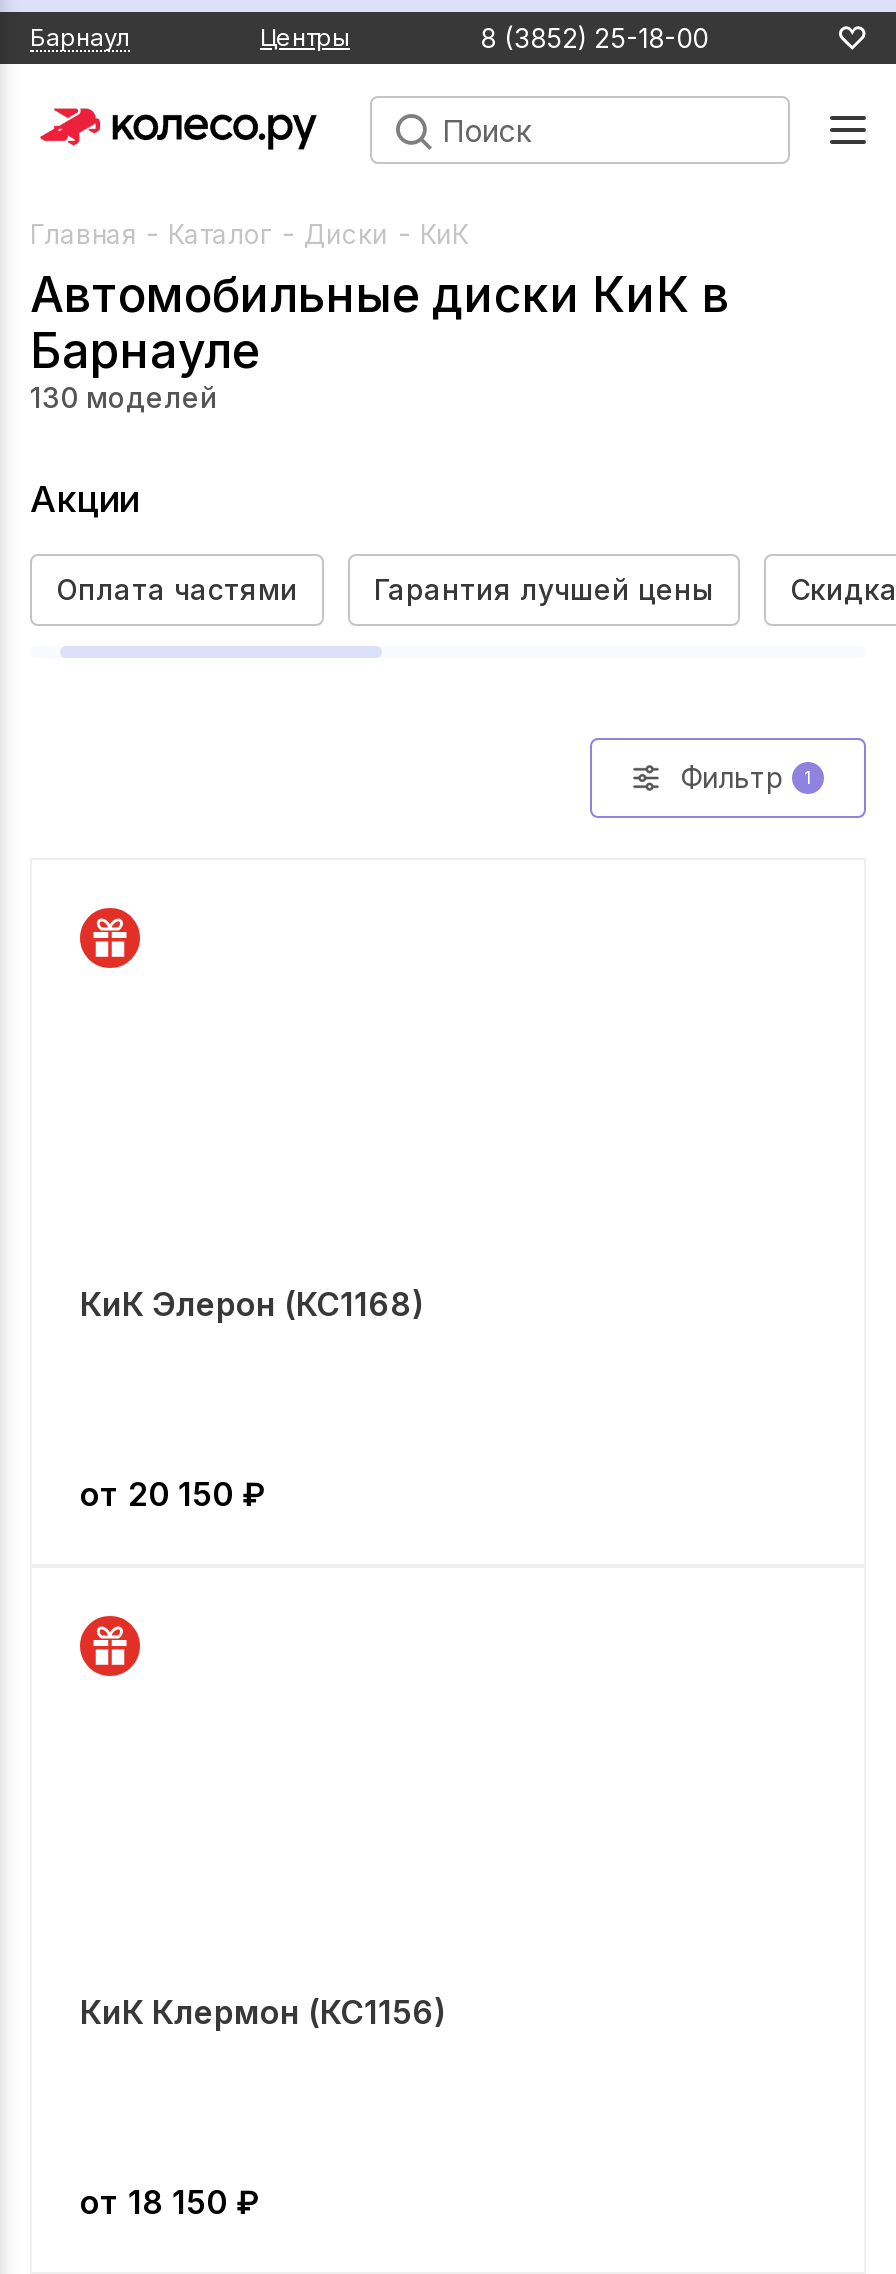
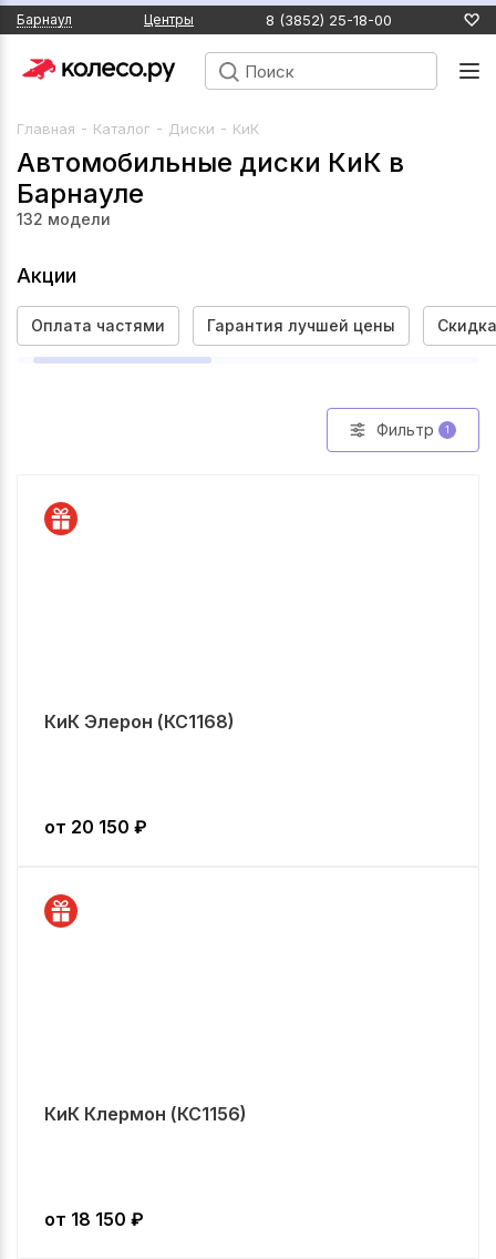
- 130 моделей
+ 132 модели
